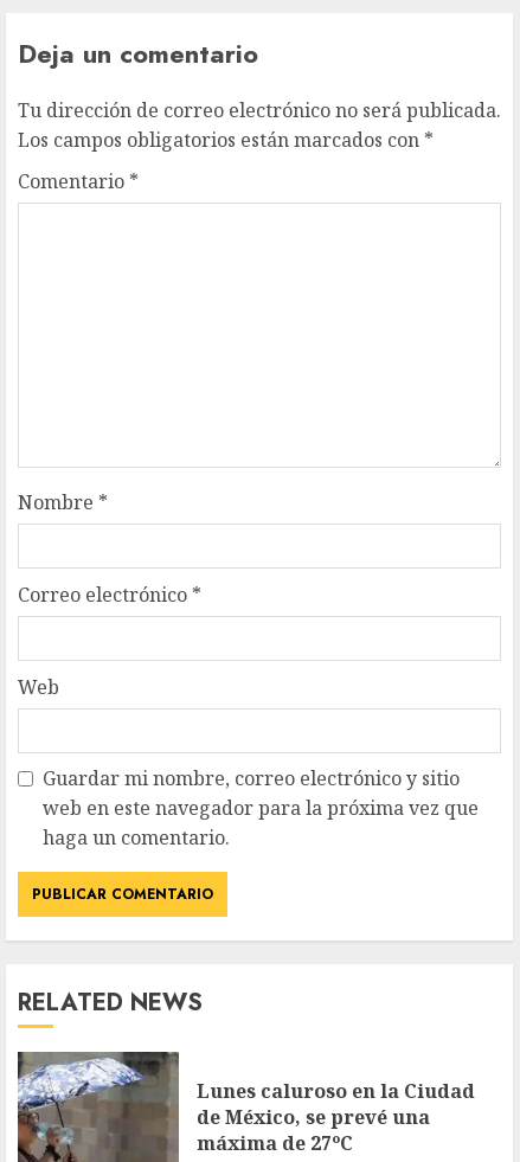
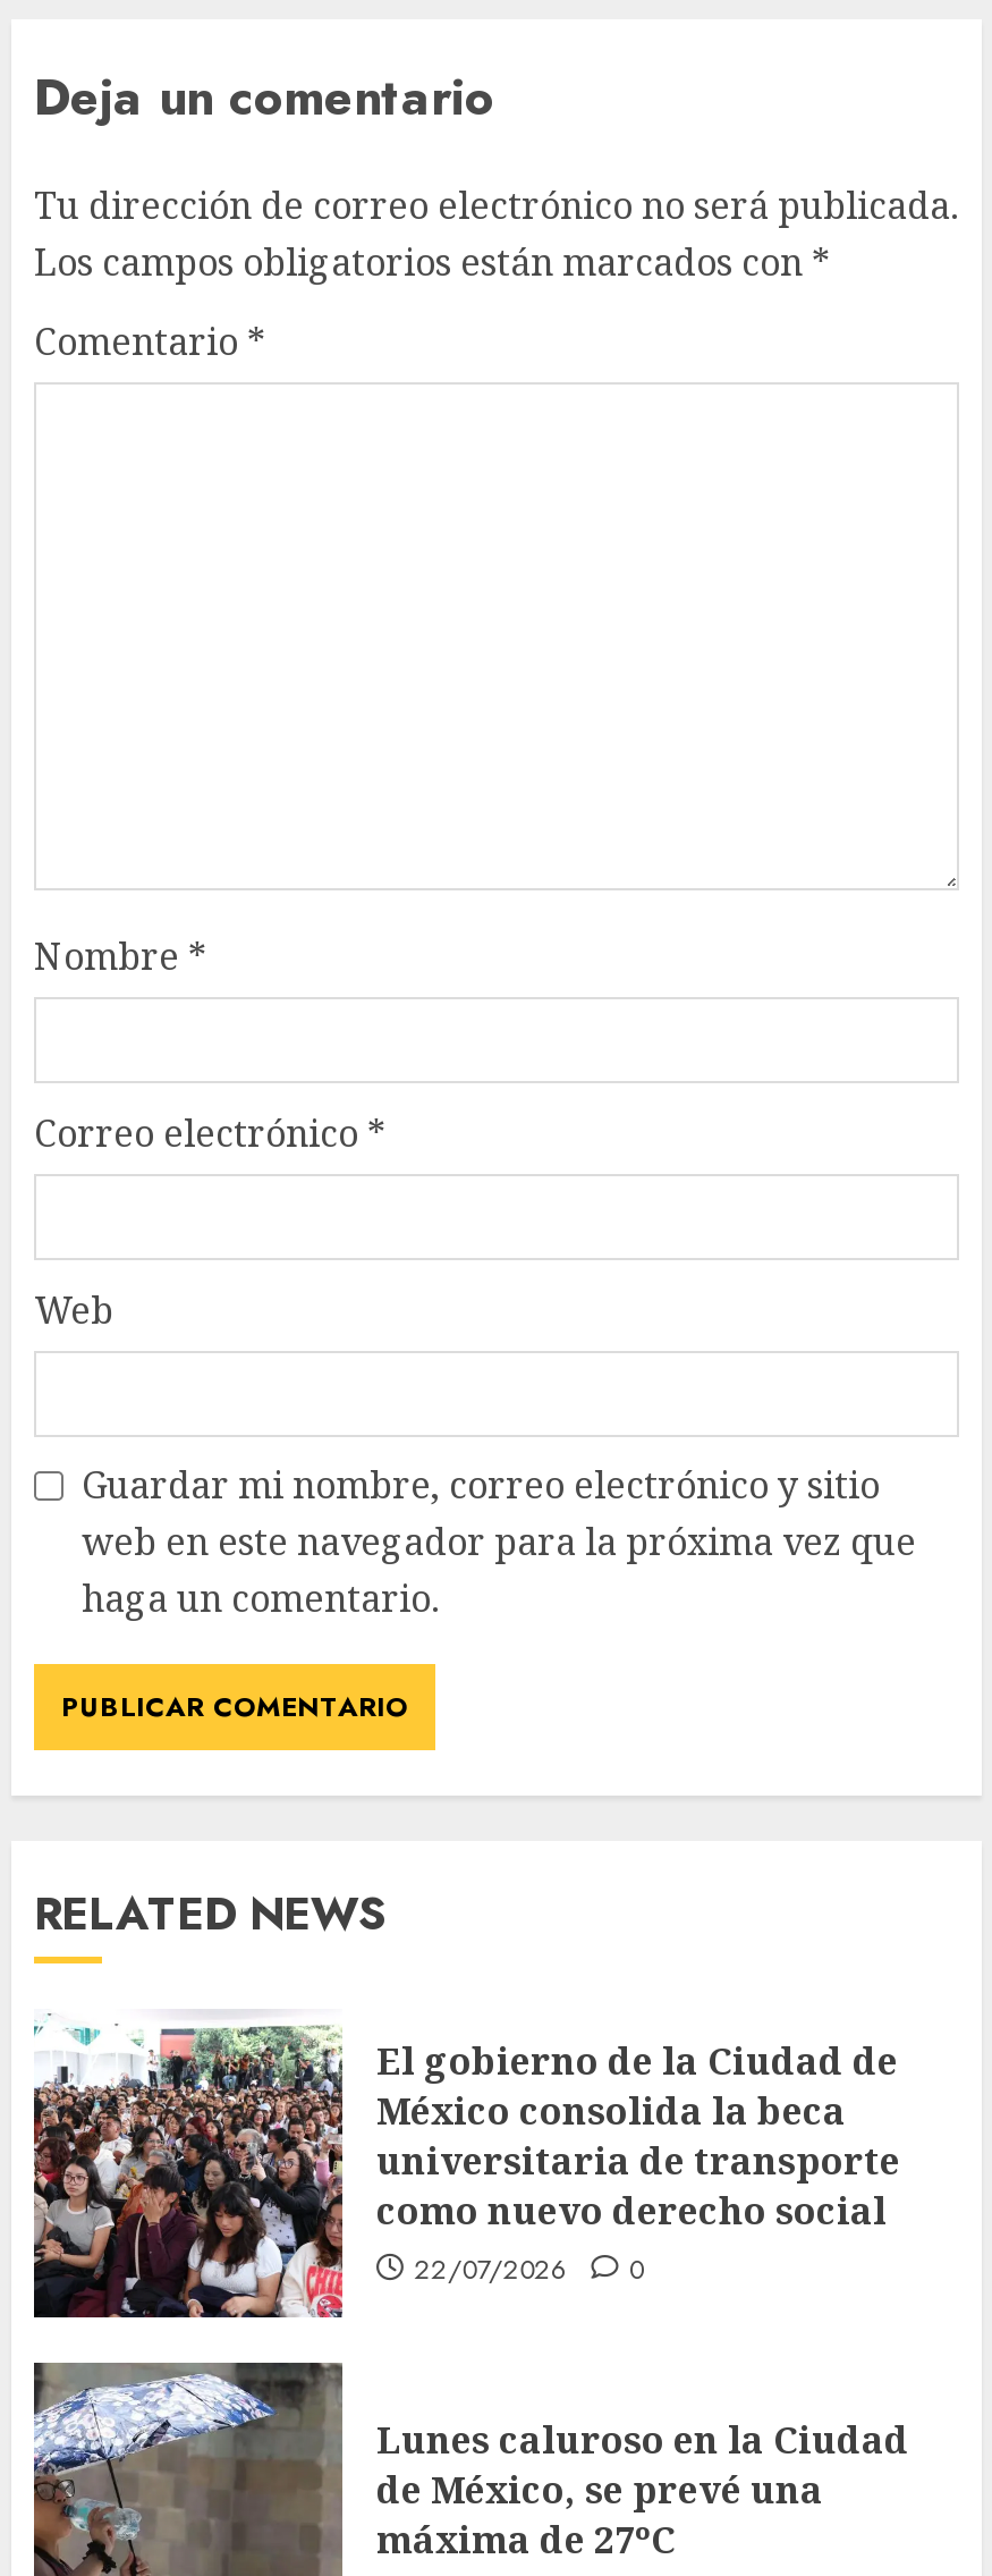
+ [image]
+ El gobierno de la Ciudad de
+ México consolida la beca
+ universitaria de transporte
+ como nuevo derecho social
+ 22/07/2026
+ 0
